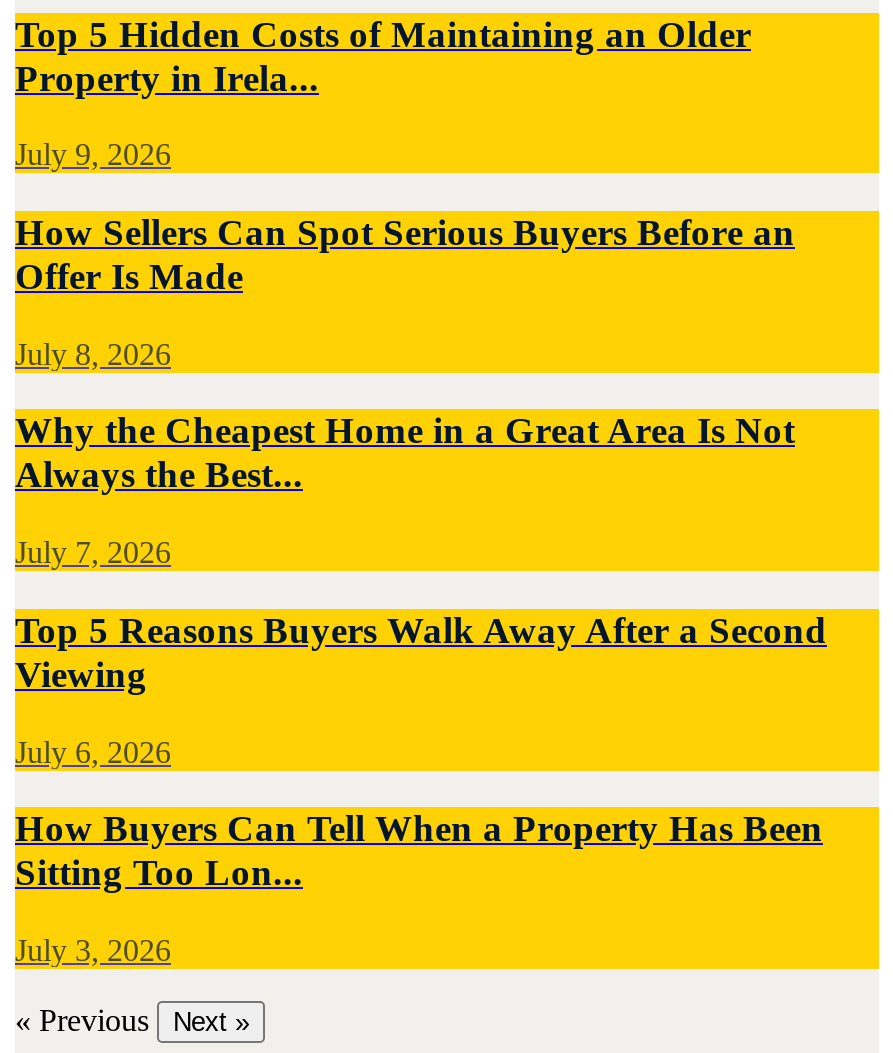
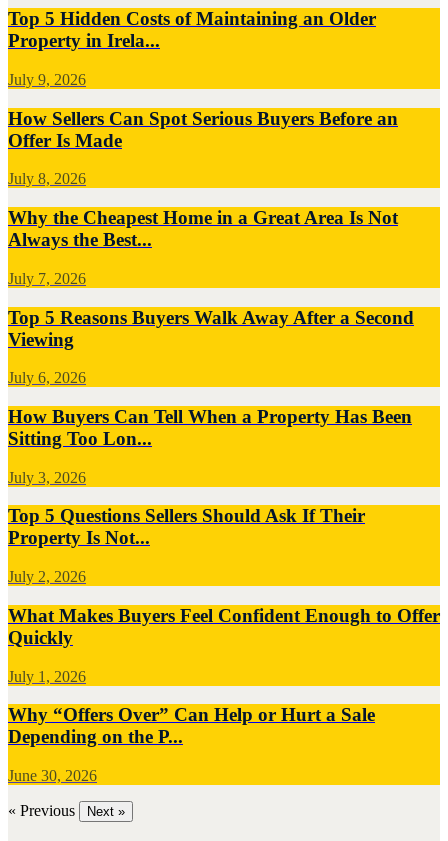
+ Top 5 Questions Sellers Should Ask If Their
+ Property Is Not...
+ July 2, 2026
+ What Makes Buyers Feel Confident Enough to Offer
+ Quickly
+ July 1, 2026
+ Why “Offers Over” Can Help or Hurt a Sale
+ Depending on the P...
+ June 30, 2026
